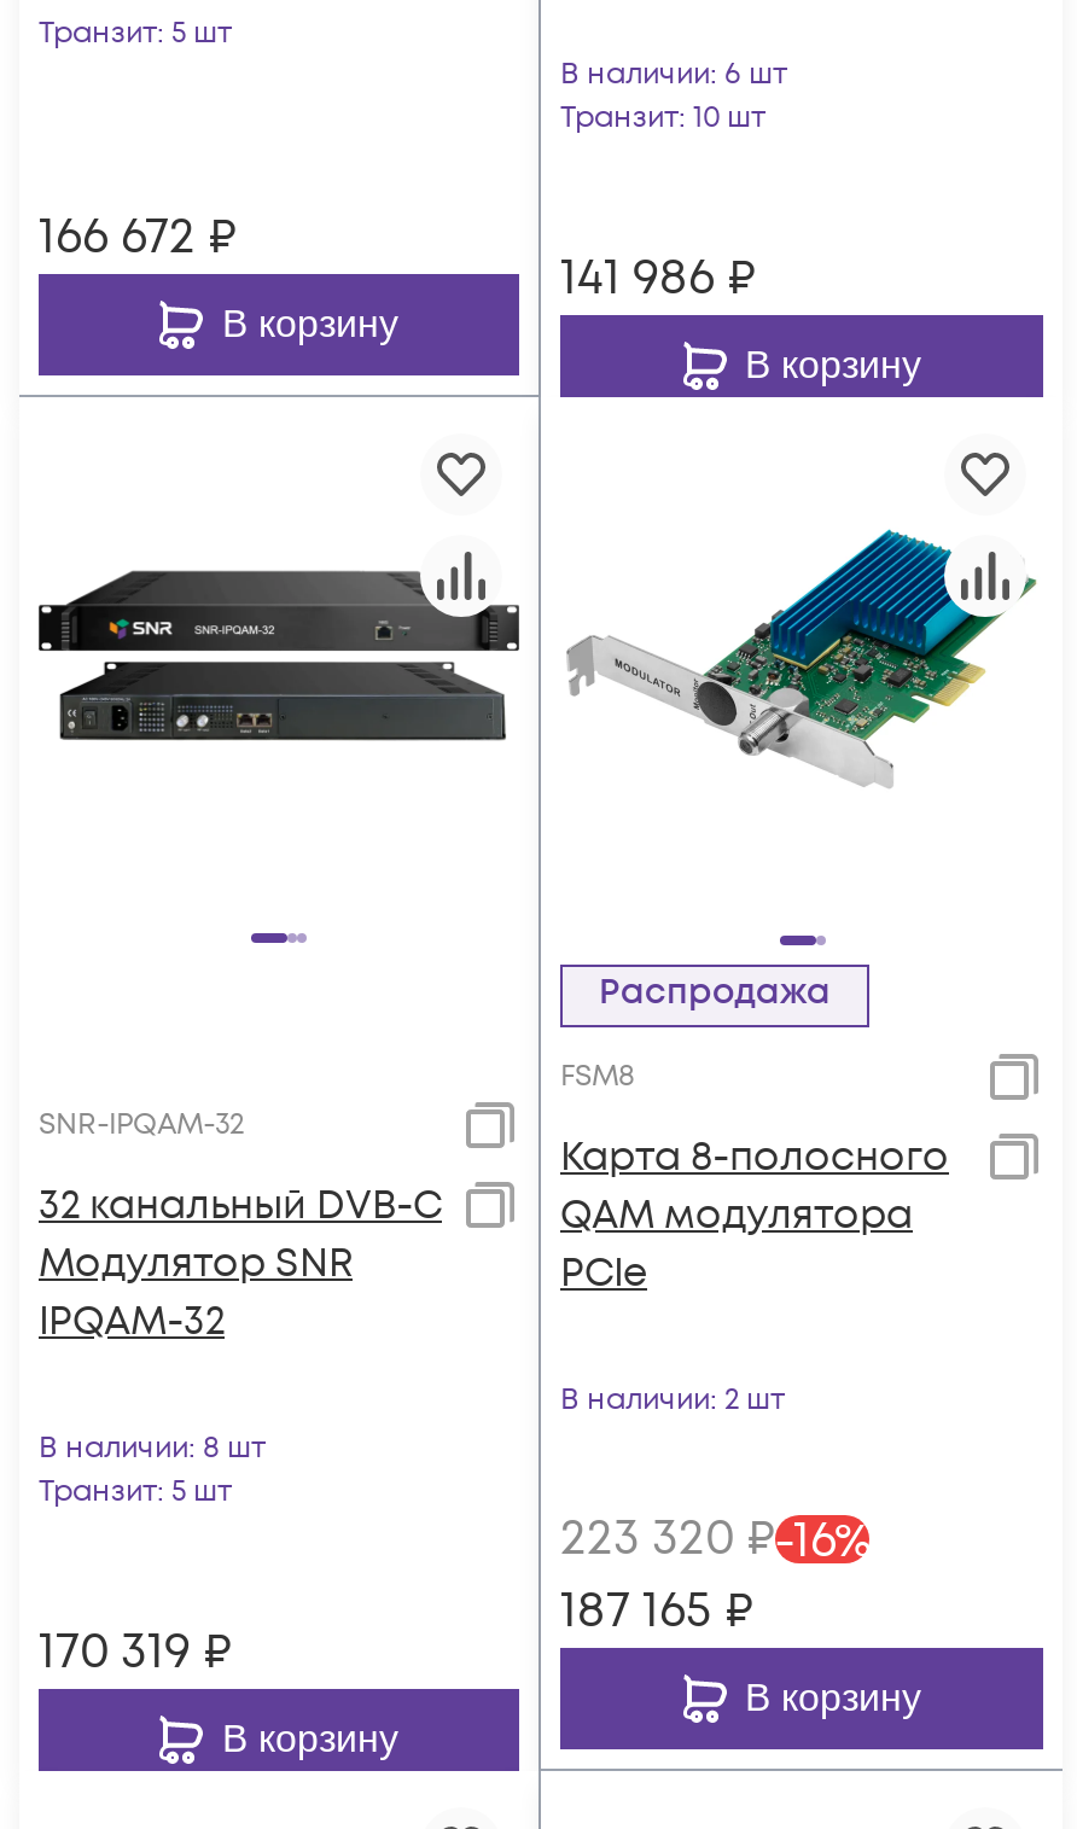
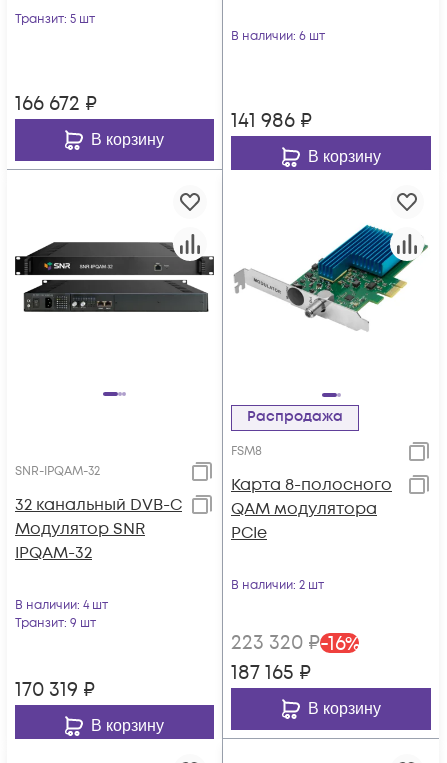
- Транзит: 10 шт

- В наличии: 8 шт
+ В наличии: 4 шт

- Транзит: 5 шт
+ Транзит: 9 шт
